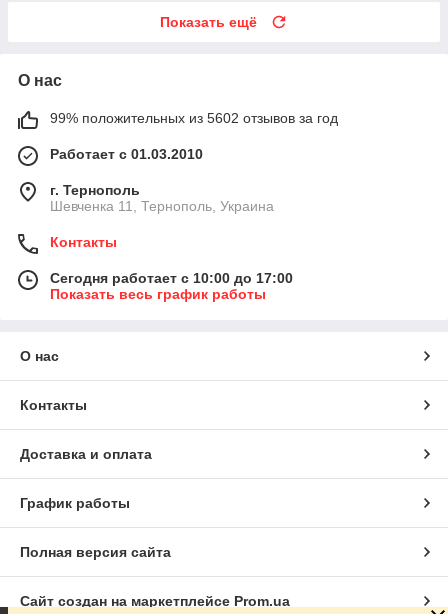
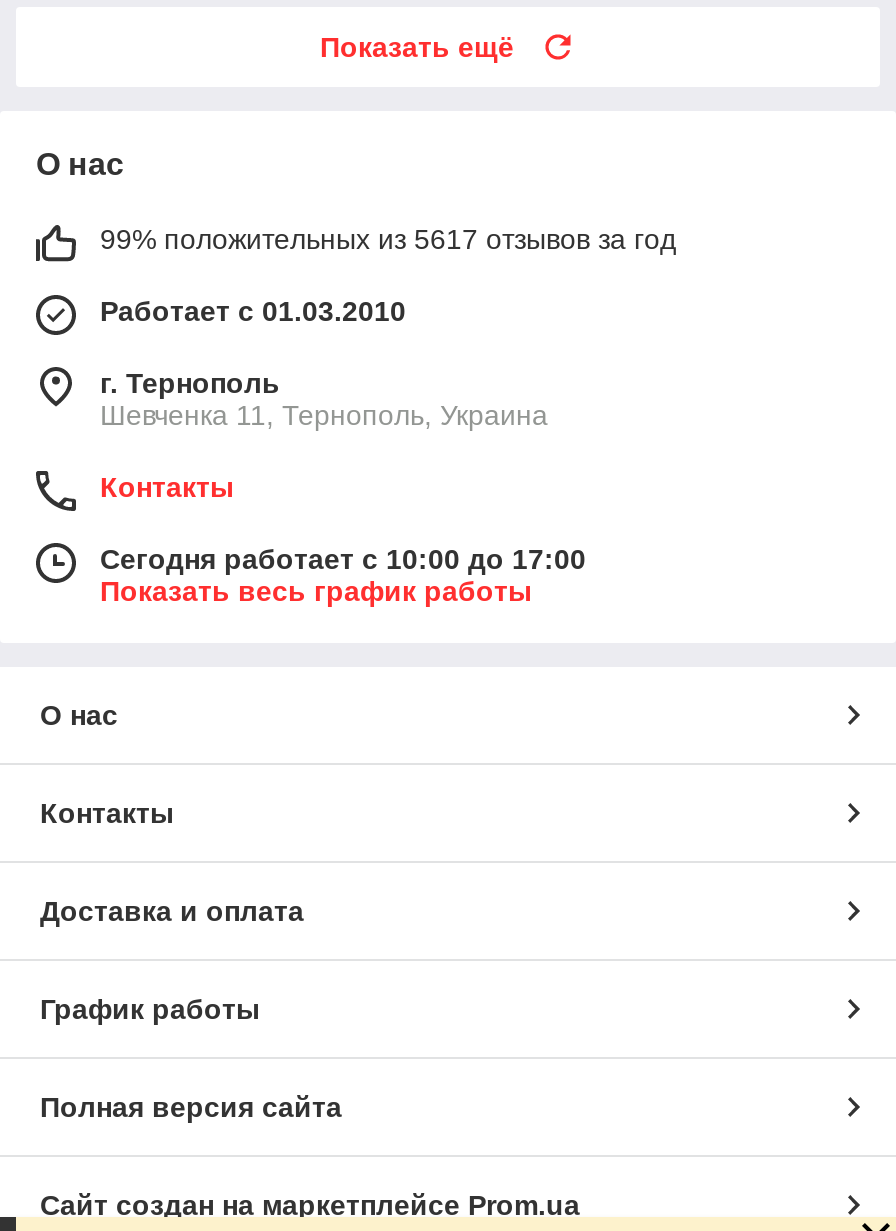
- 99% положительных из 5602 отзывов за год
+ 99% положительных из 5617 отзывов за год
